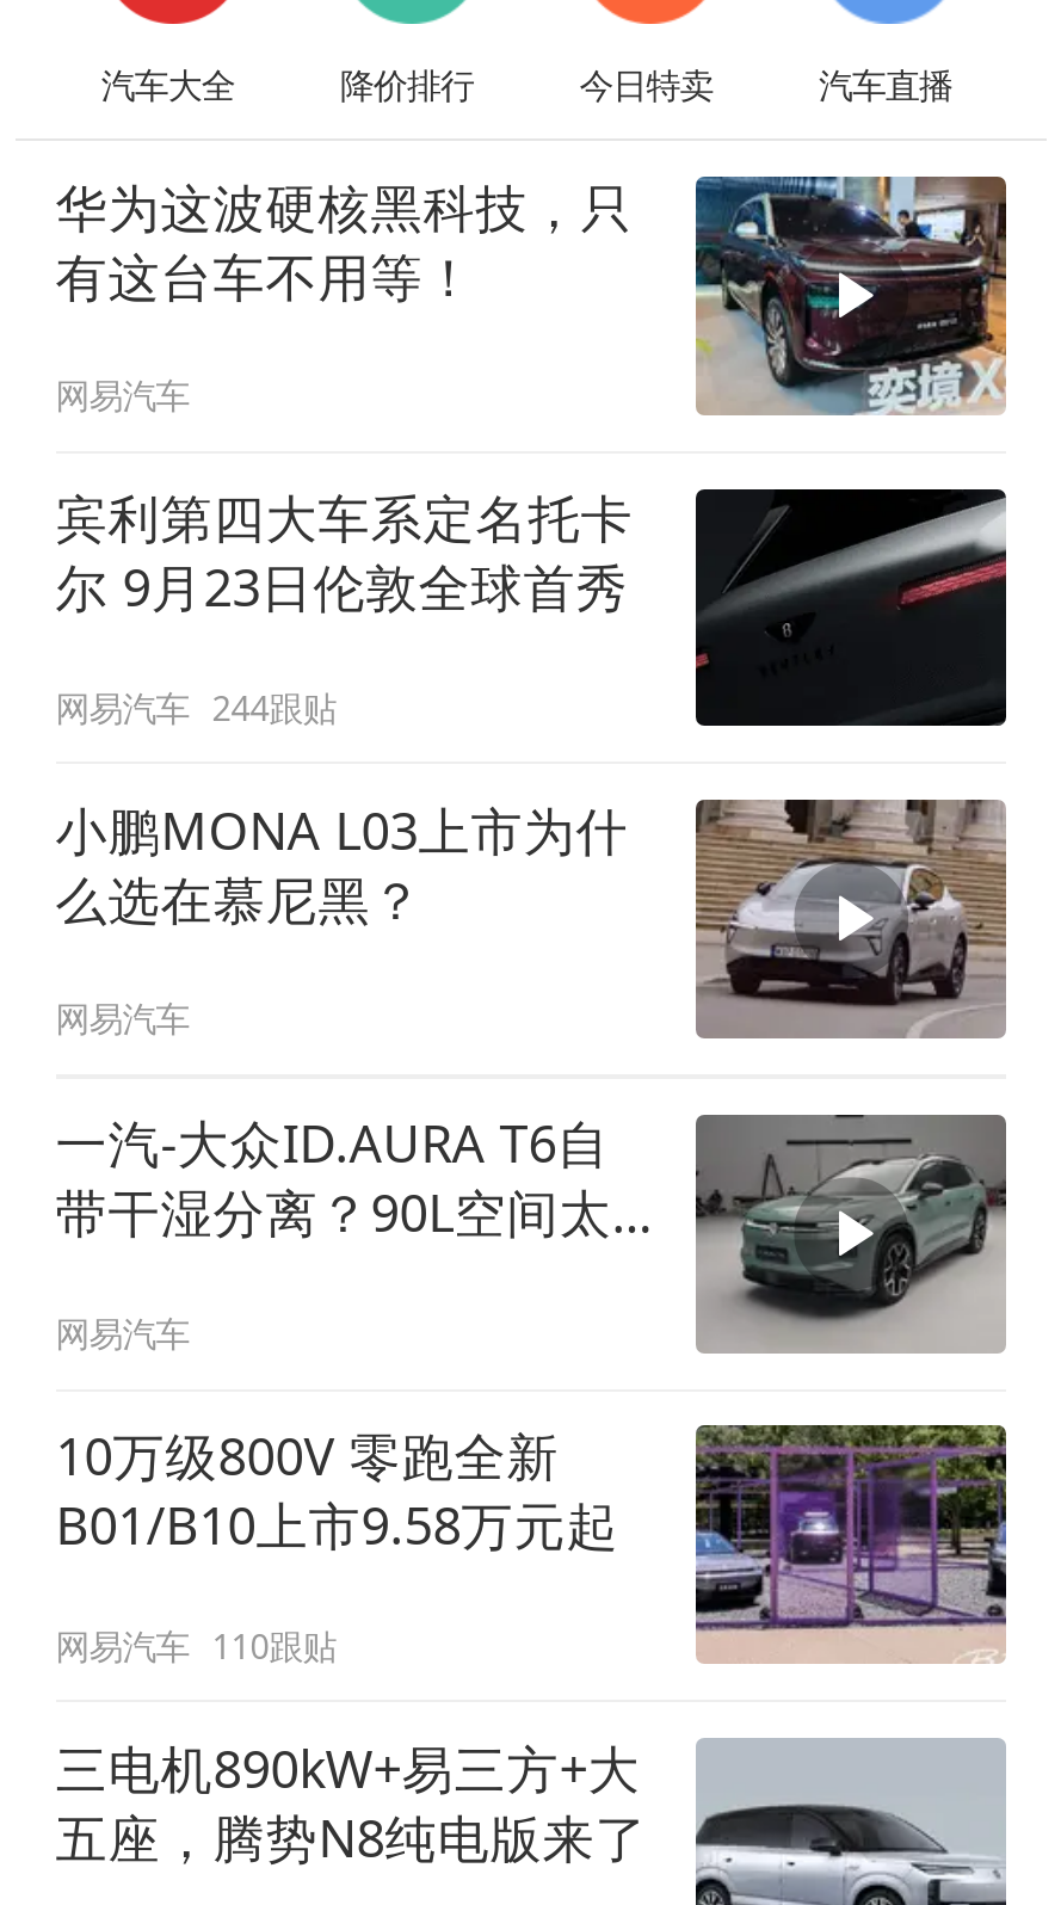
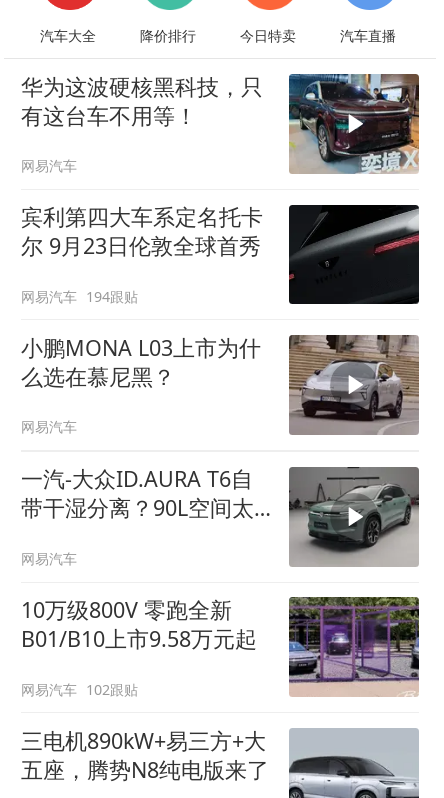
- 网易汽车 244跟贴
+ 网易汽车 194跟贴

- 网易汽车 110跟贴
+ 网易汽车 102跟贴
